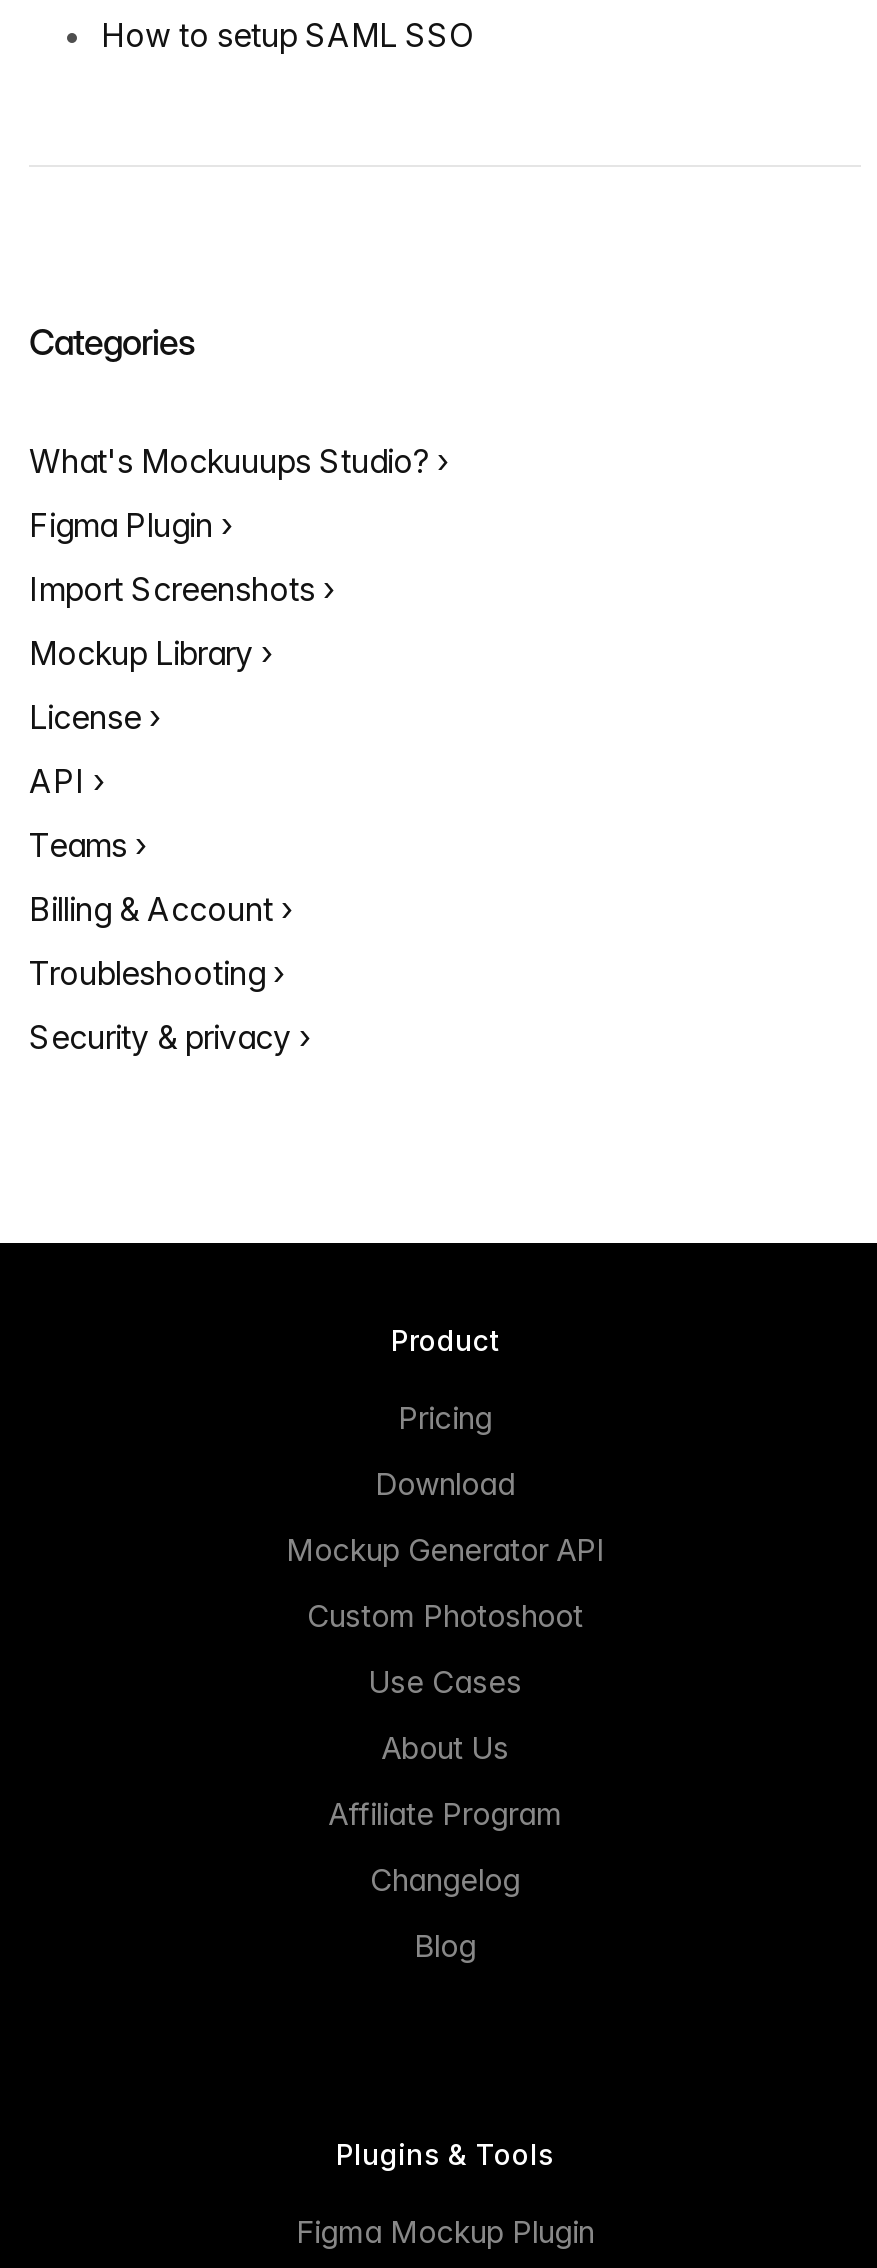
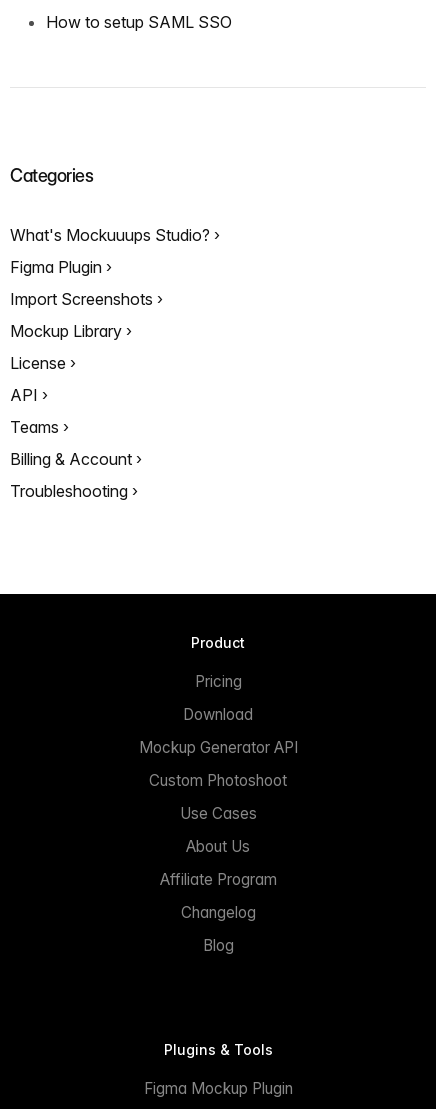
- Security & privacy
